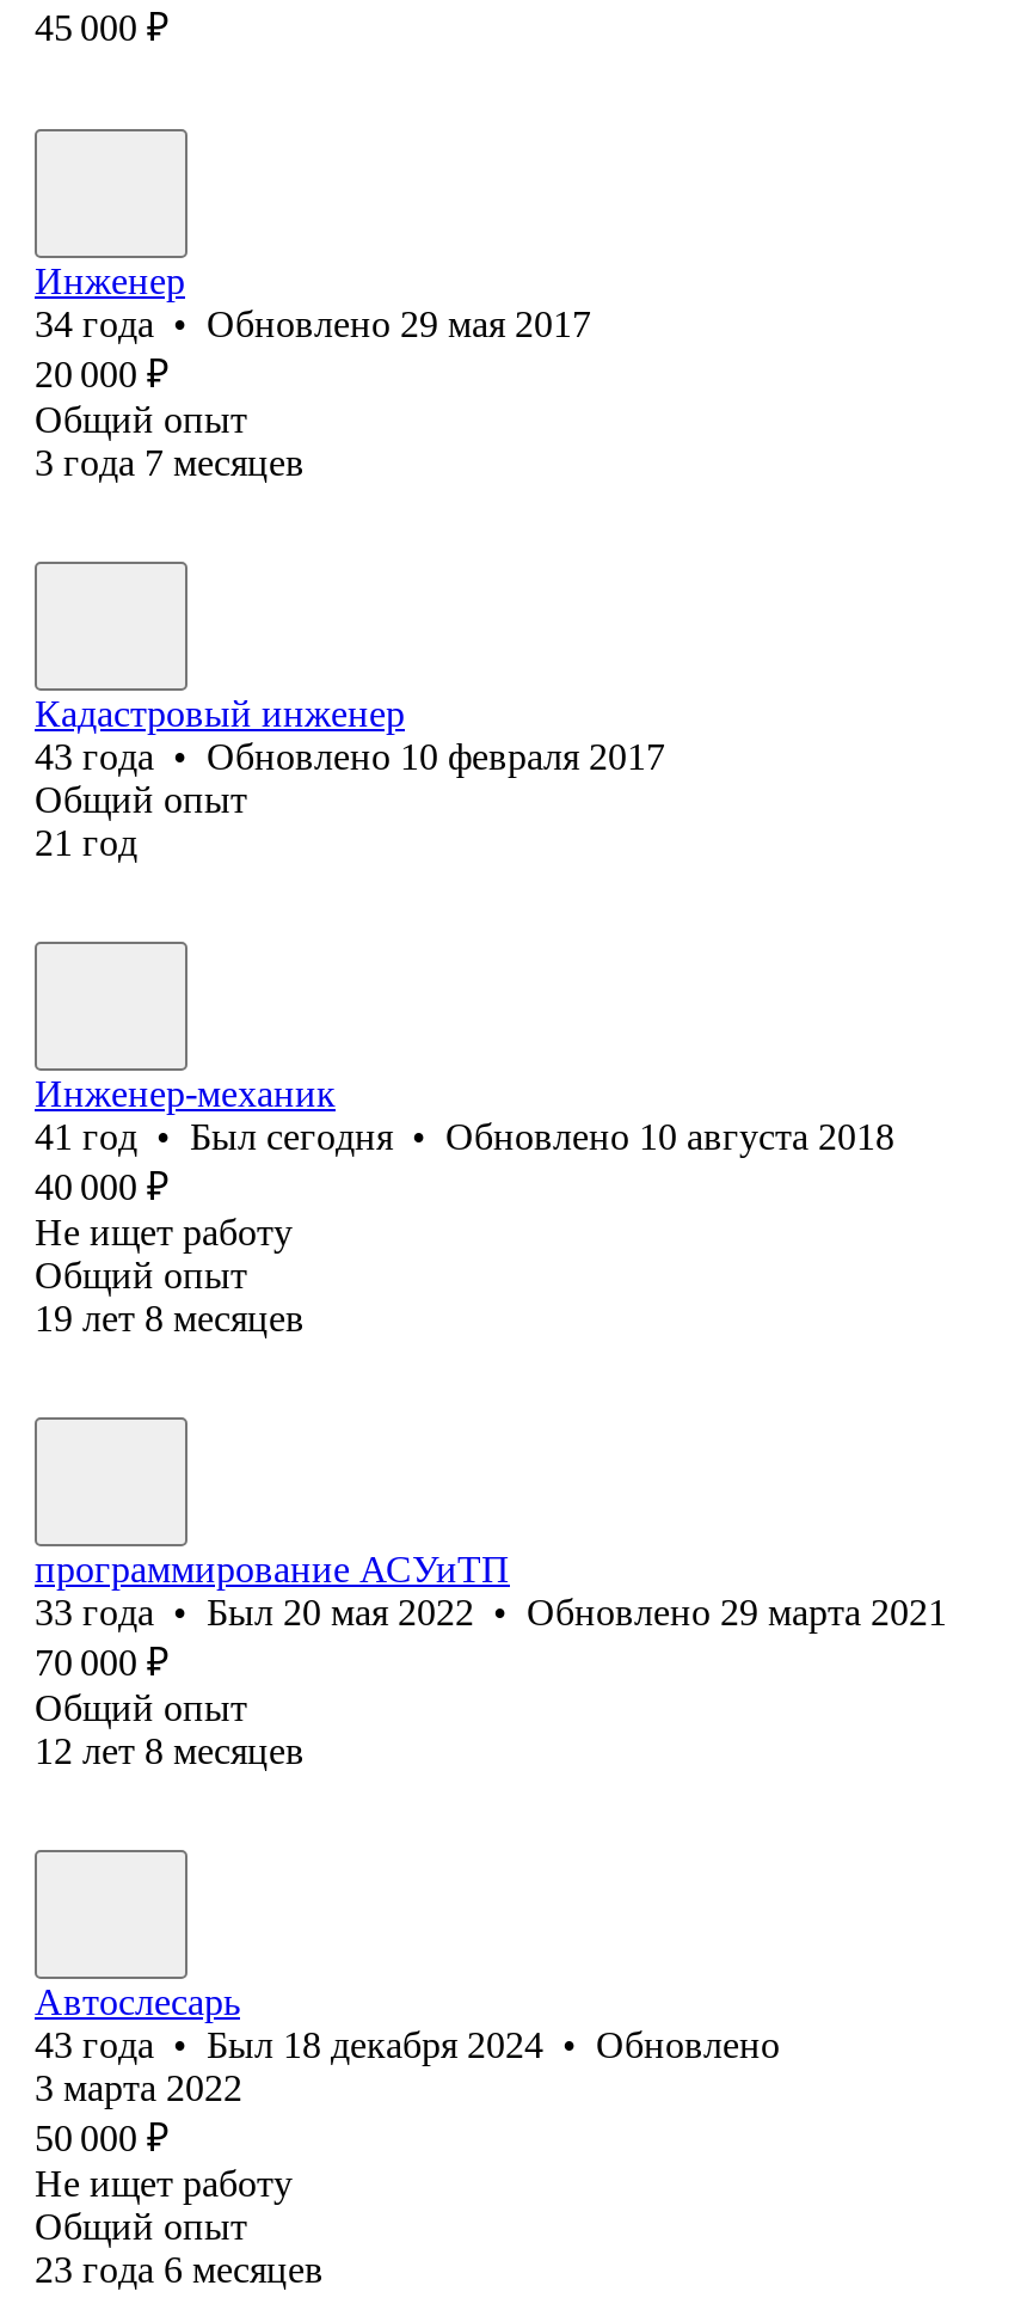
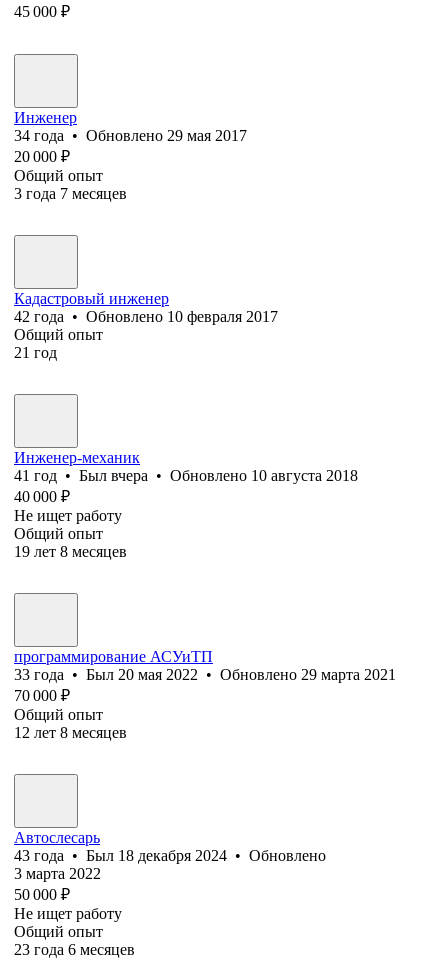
- 43 года • Обновлено 10 февраля 2017
+ 42 года • Обновлено 10 февраля 2017

- 41 год • Был сегодня • Обновлено 10 августа 2018
+ 41 год • Был вчера • Обновлено 10 августа 2018
